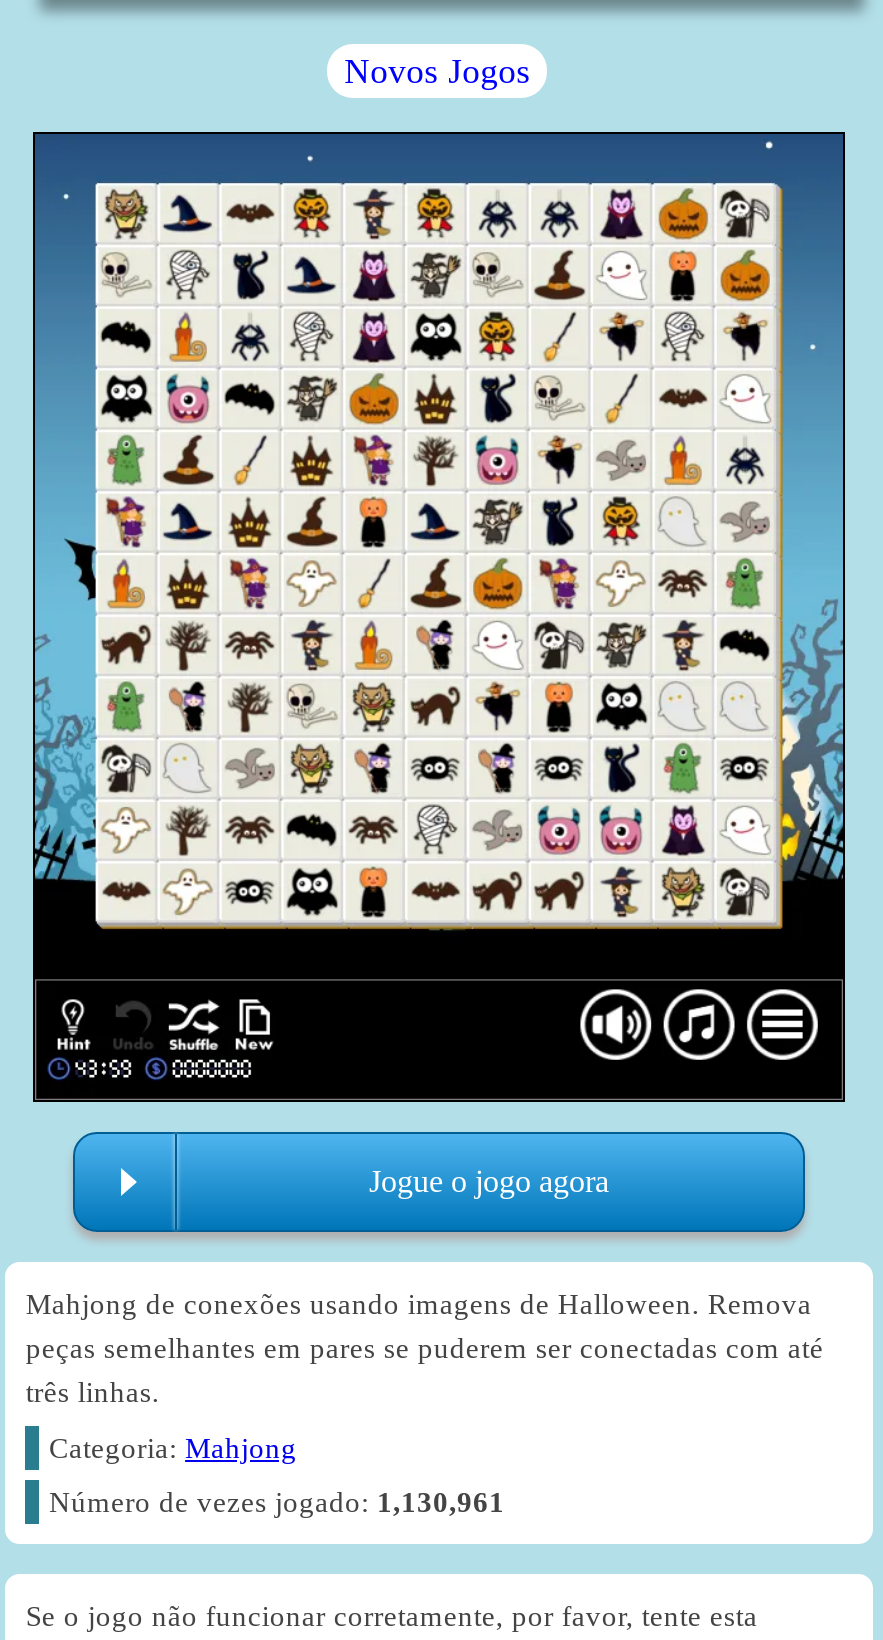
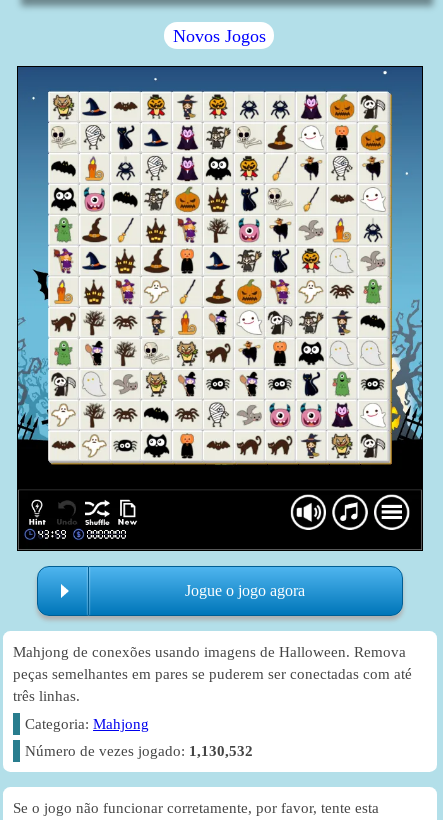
- Número de vezes jogado: 1,130,961
+ Número de vezes jogado: 1,130,532
